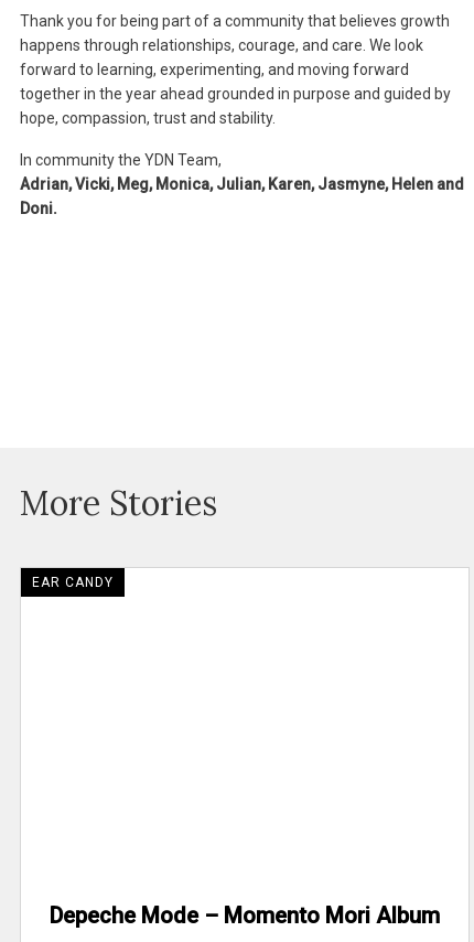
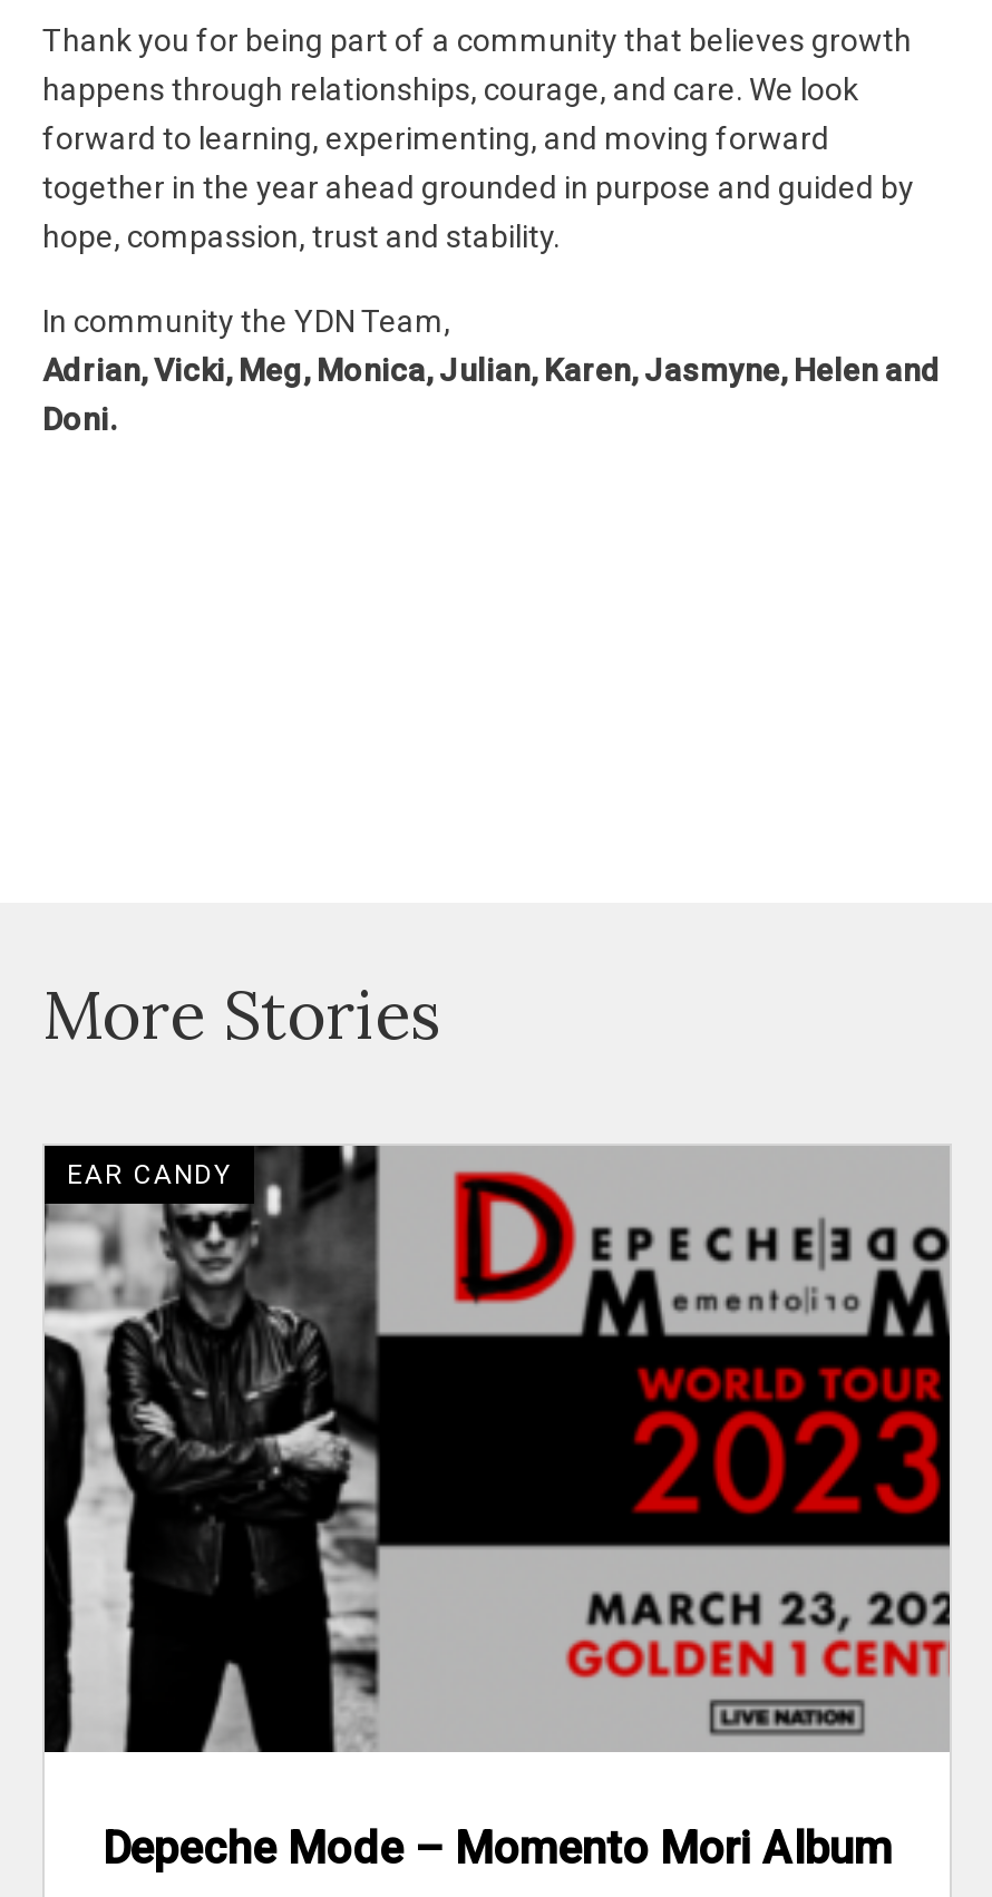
+ [image]
